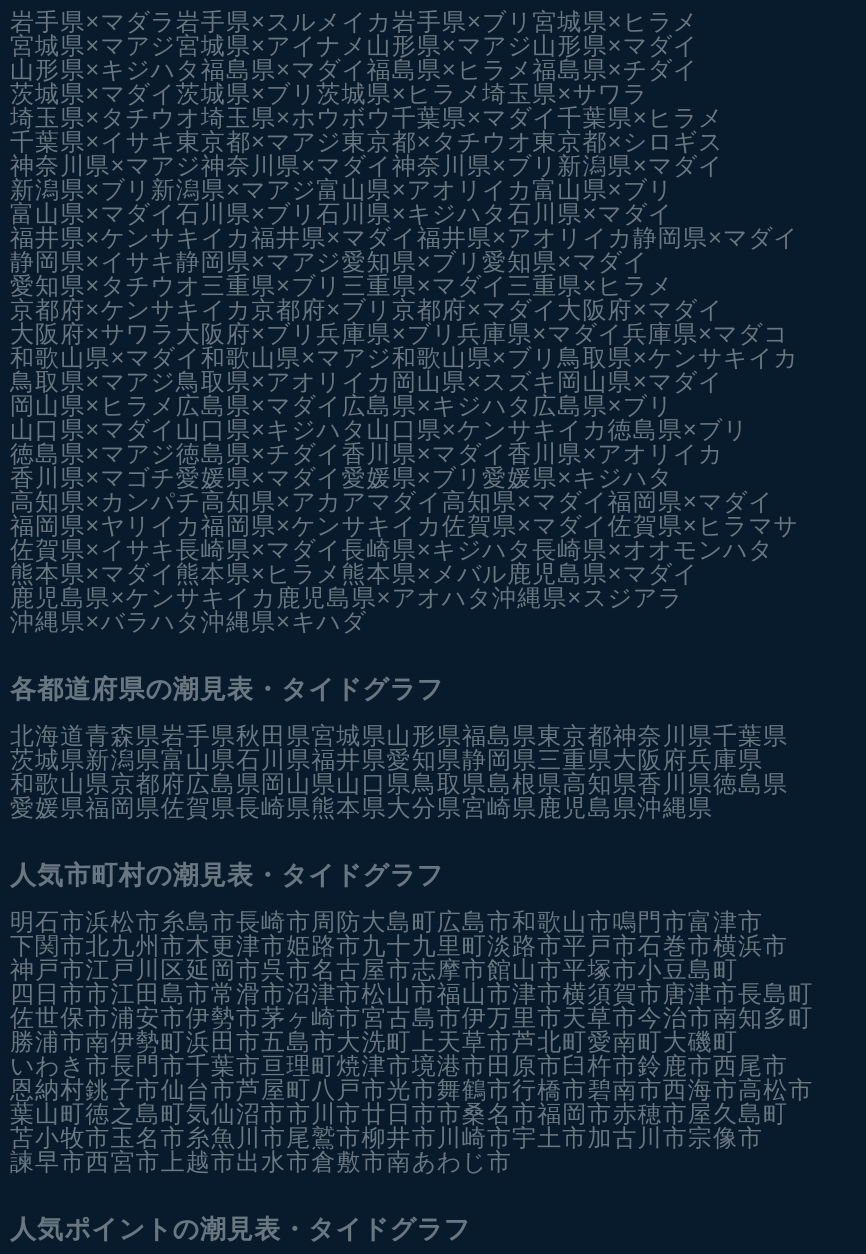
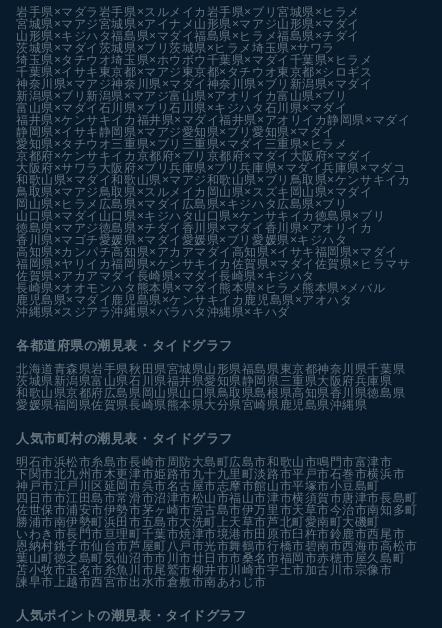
- 鳥取県×マアジ鳥取県×アオリイカ岡山県×スズキ岡山県×マダイ
+ 鳥取県×マアジ鳥取県×スルメイカ岡山県×スズキ岡山県×マダイ

- 高知県×カンパチ高知県×アカアマダイ高知県×マダイ福岡県×マダイ
+ 高知県×カンパチ高知県×アカアマダイ高知県×イサキ福岡県×マダイ

- 佐賀県×イサキ長崎県×マダイ長崎県×キジハタ長崎県×オオモンハタ
- 熊本県×マダイ熊本県×ヒラメ熊本県×メバル鹿児島県×マダイ
- 鹿児島県×ケンサキイカ鹿児島県×アオハタ沖縄県×スジアラ
- 沖縄県×バラハタ沖縄県×キハダ
+ 佐賀県×アカアマダイ長崎県×マダイ長崎県×キジハタ
+ 長崎県×オオモンハタ熊本県×マダイ熊本県×ヒラメ熊本県×メバル
+ 鹿児島県×マダイ鹿児島県×ケンサキイカ鹿児島県×アオハタ
+ 沖縄県×スジアラ沖縄県×バラハタ沖縄県×キハダ

- いわき市長門市千葉市亘理町焼津市境港市田原市臼杵市鈴鹿市西尾市
+ いわき市長門市亘理町千葉市焼津市境港市田原市臼杵市鈴鹿市西尾市

- 諫早市西宮市上越市出水市倉敷市南あわじ市
+ 諫早市上越市西宮市出水市倉敷市南あわじ市
